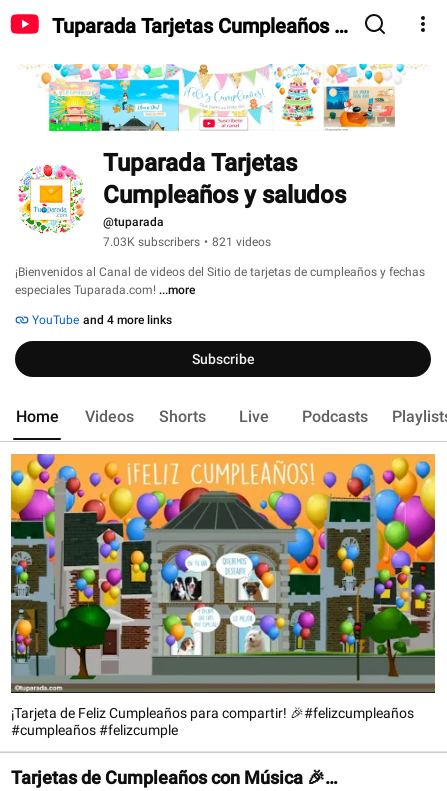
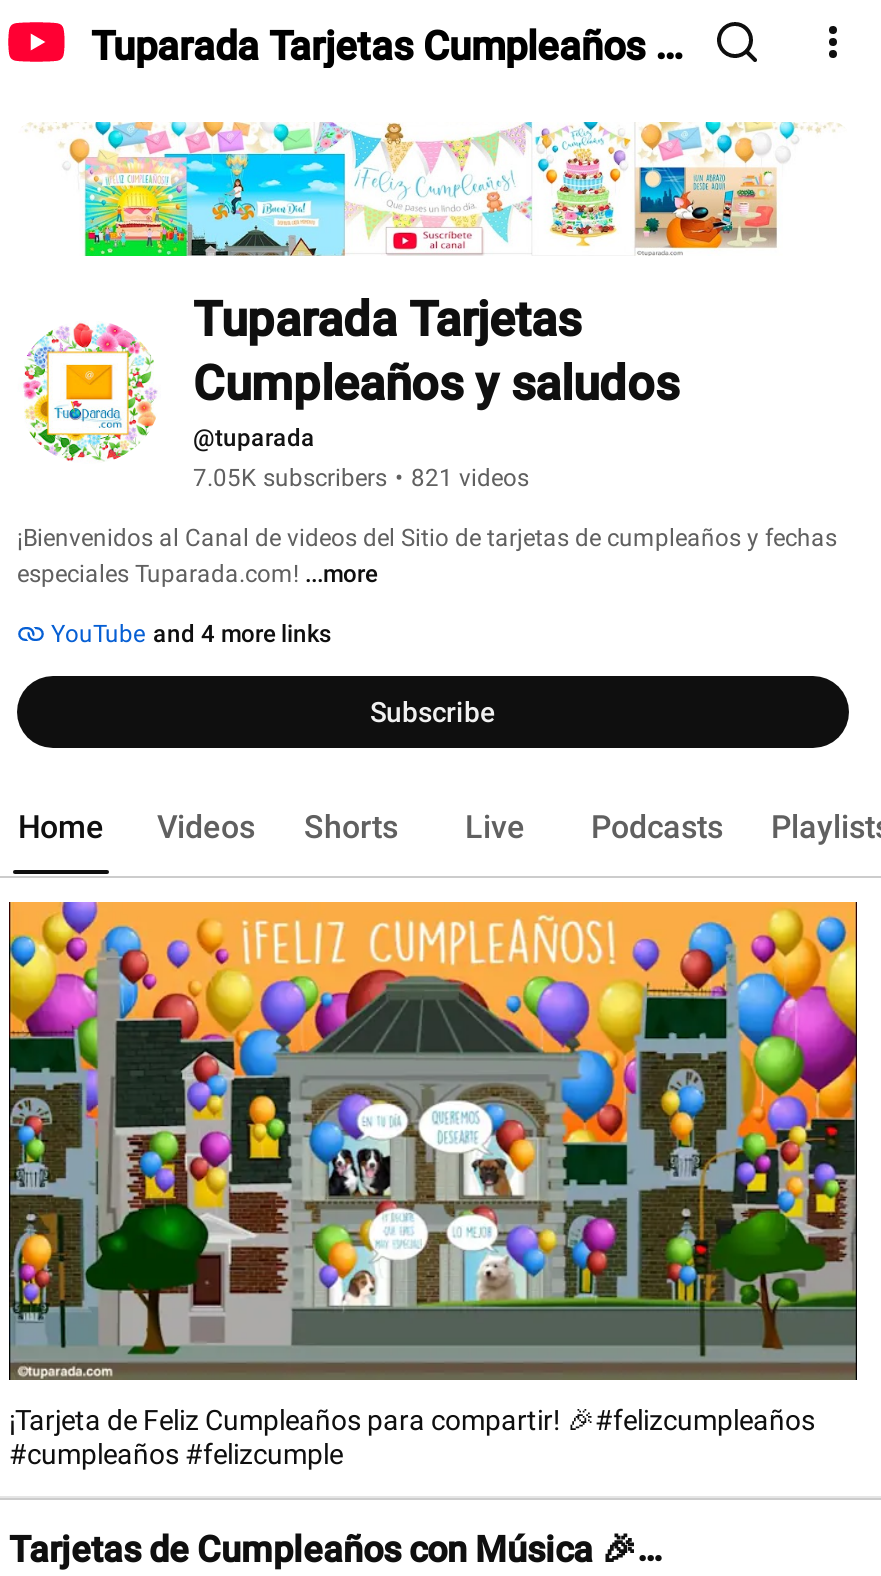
- 7.03K subscribers • 821 videos
+ 7.05K subscribers • 821 videos
